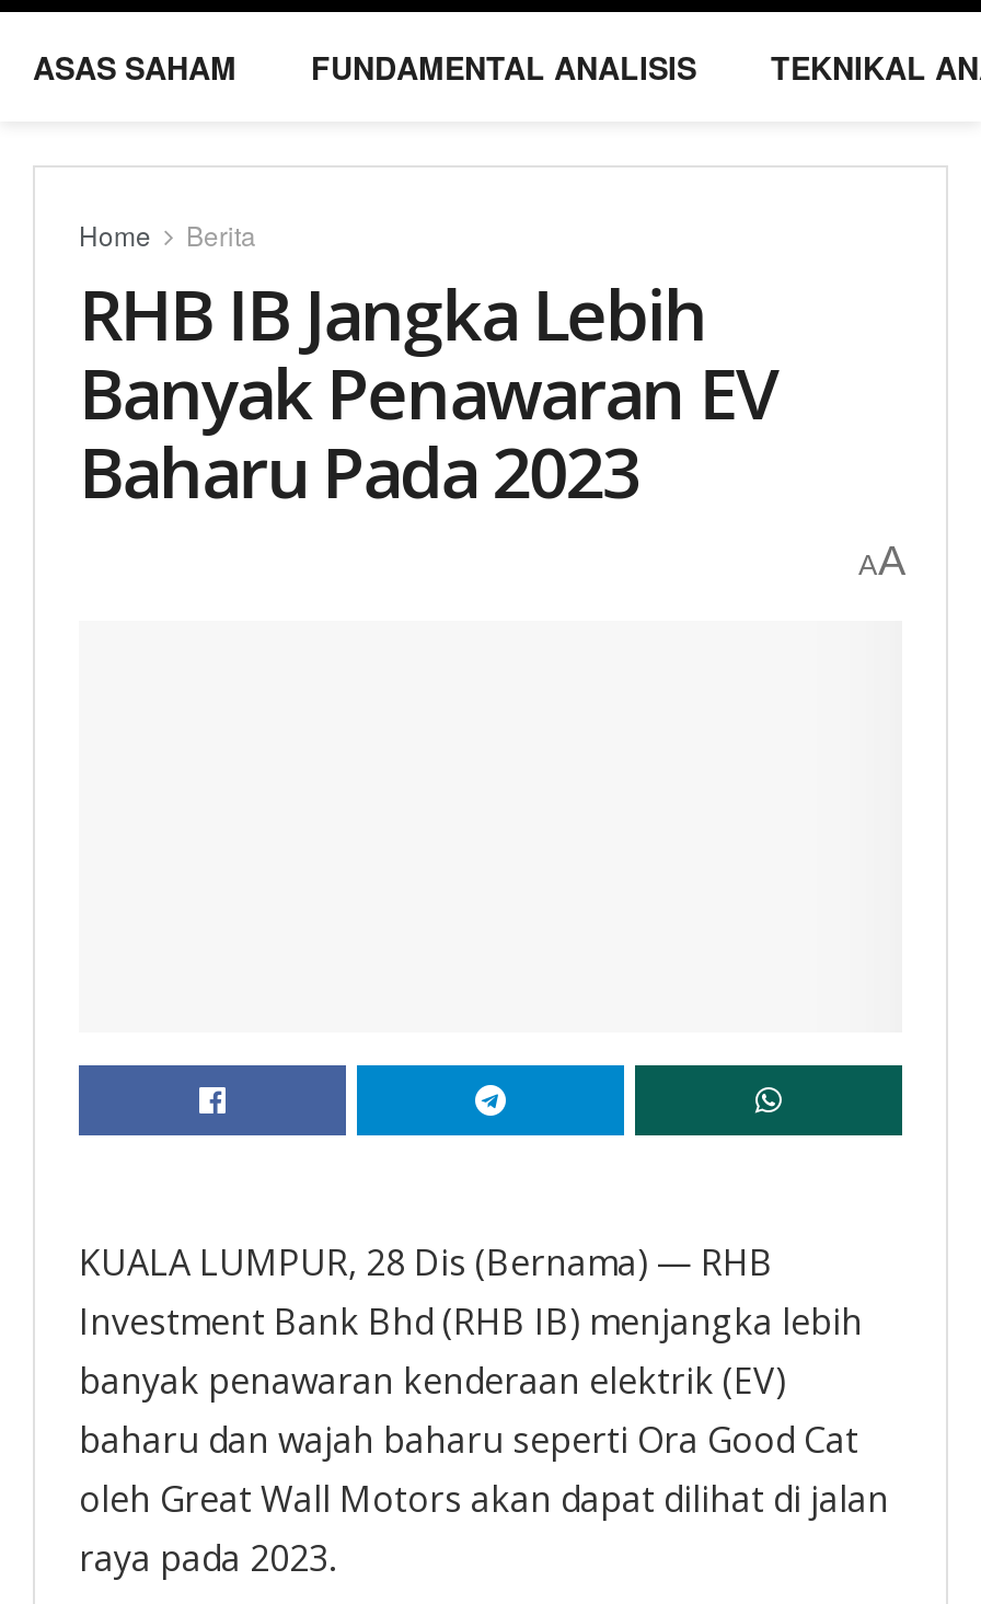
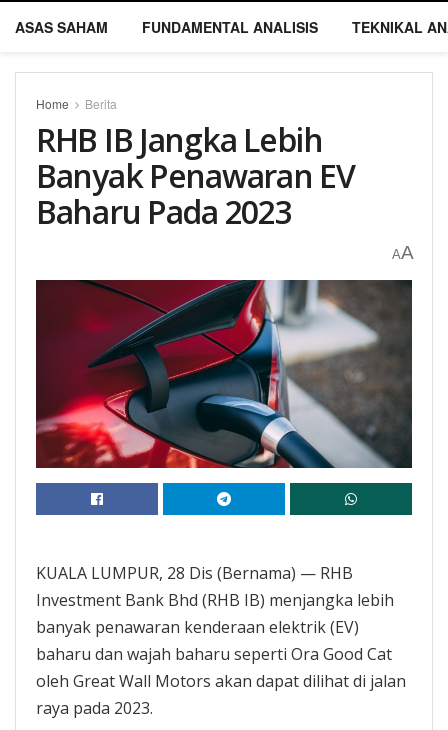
+ [image]
